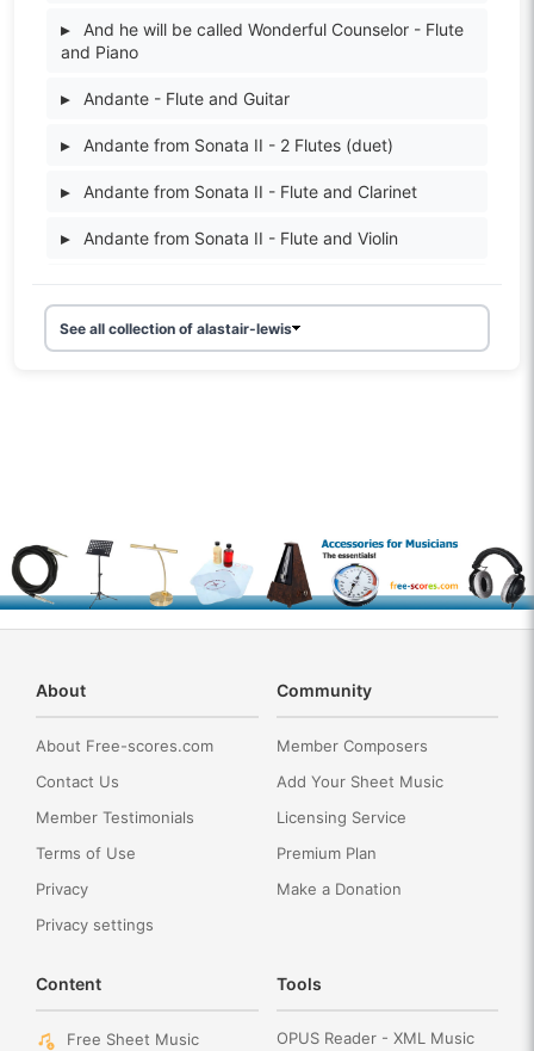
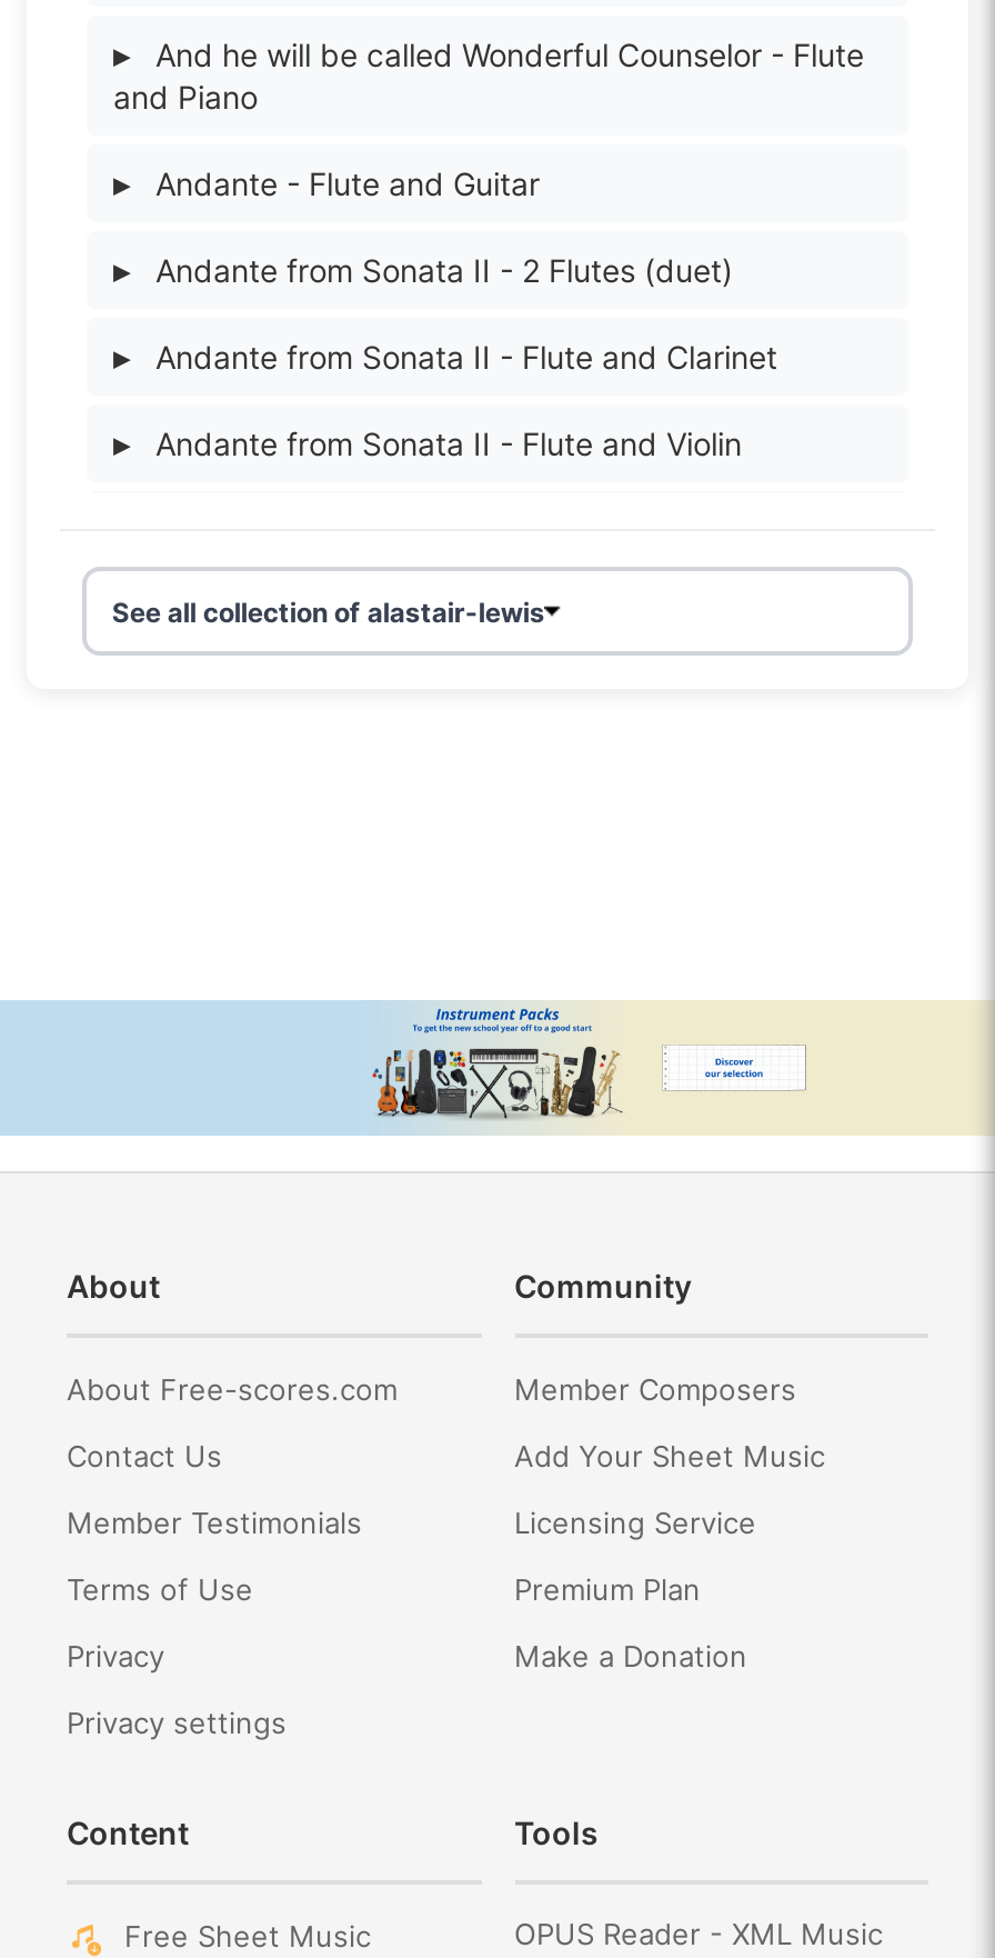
- [image]
+ [image]
